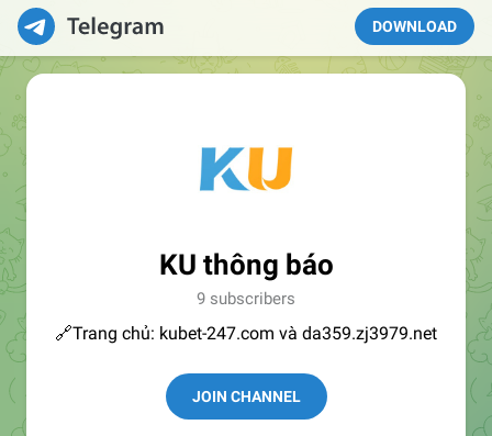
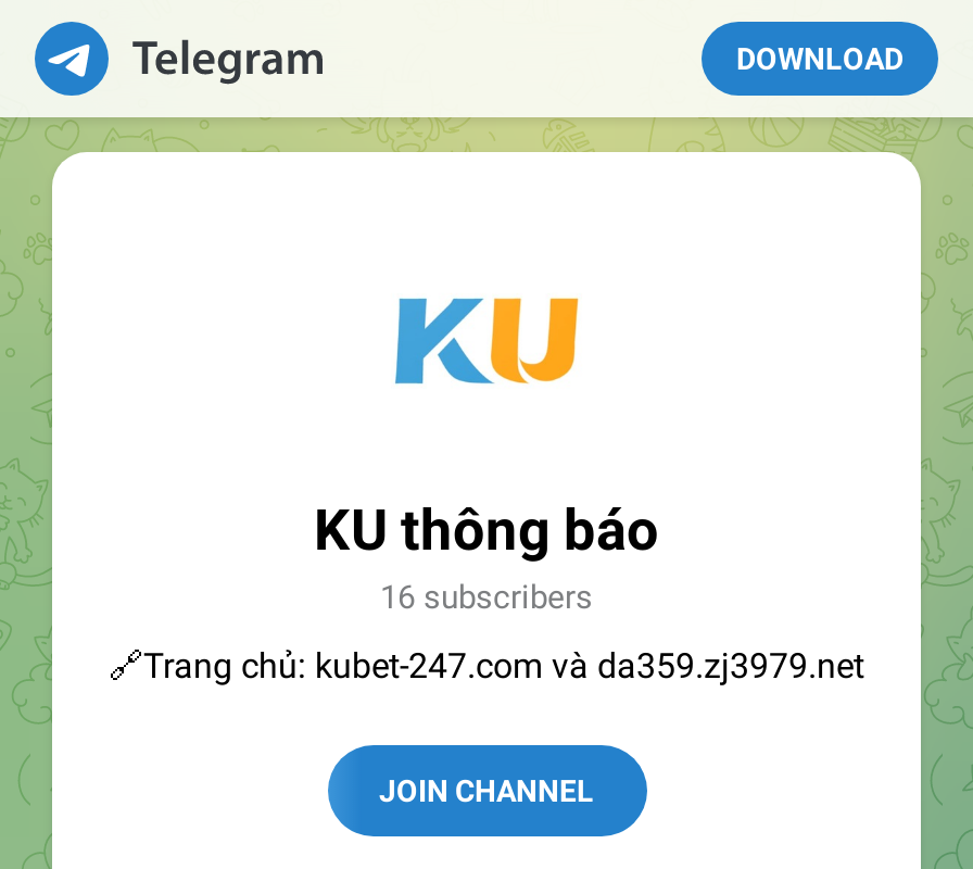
- 9 subscribers
+ 16 subscribers
